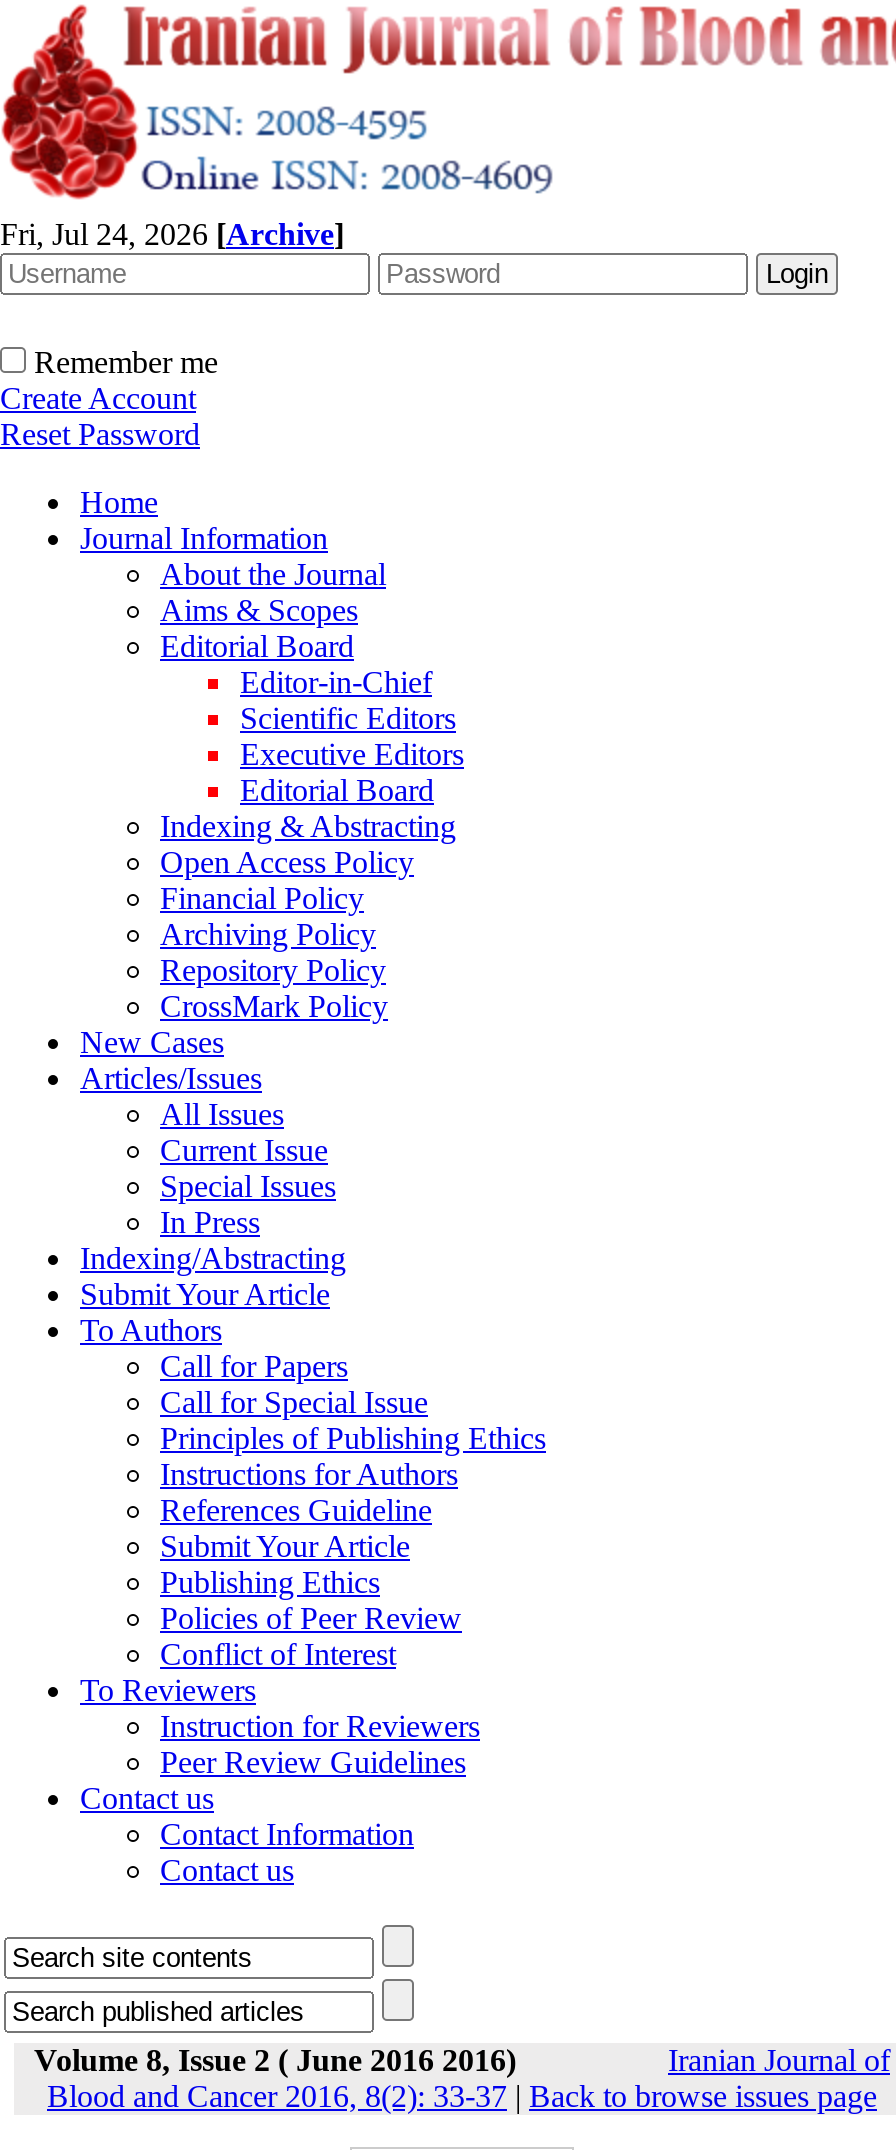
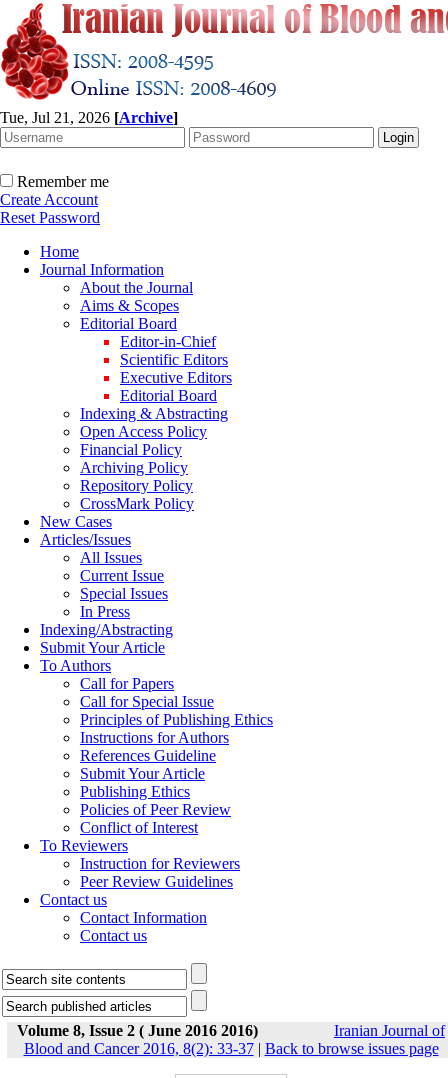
- Fri, Jul 24, 2026 [Archive]
+ Tue, Jul 21, 2026 [Archive]
